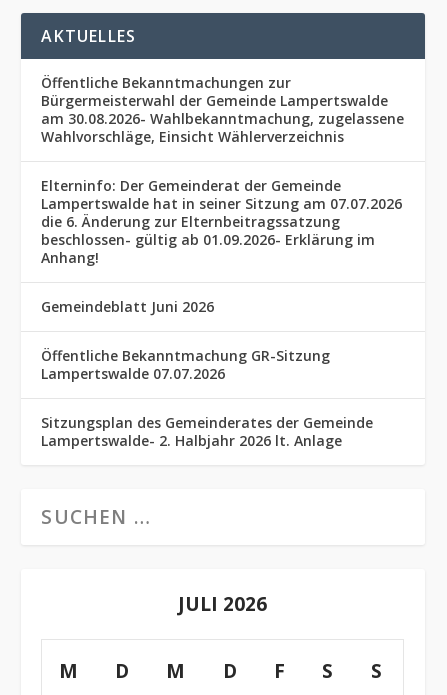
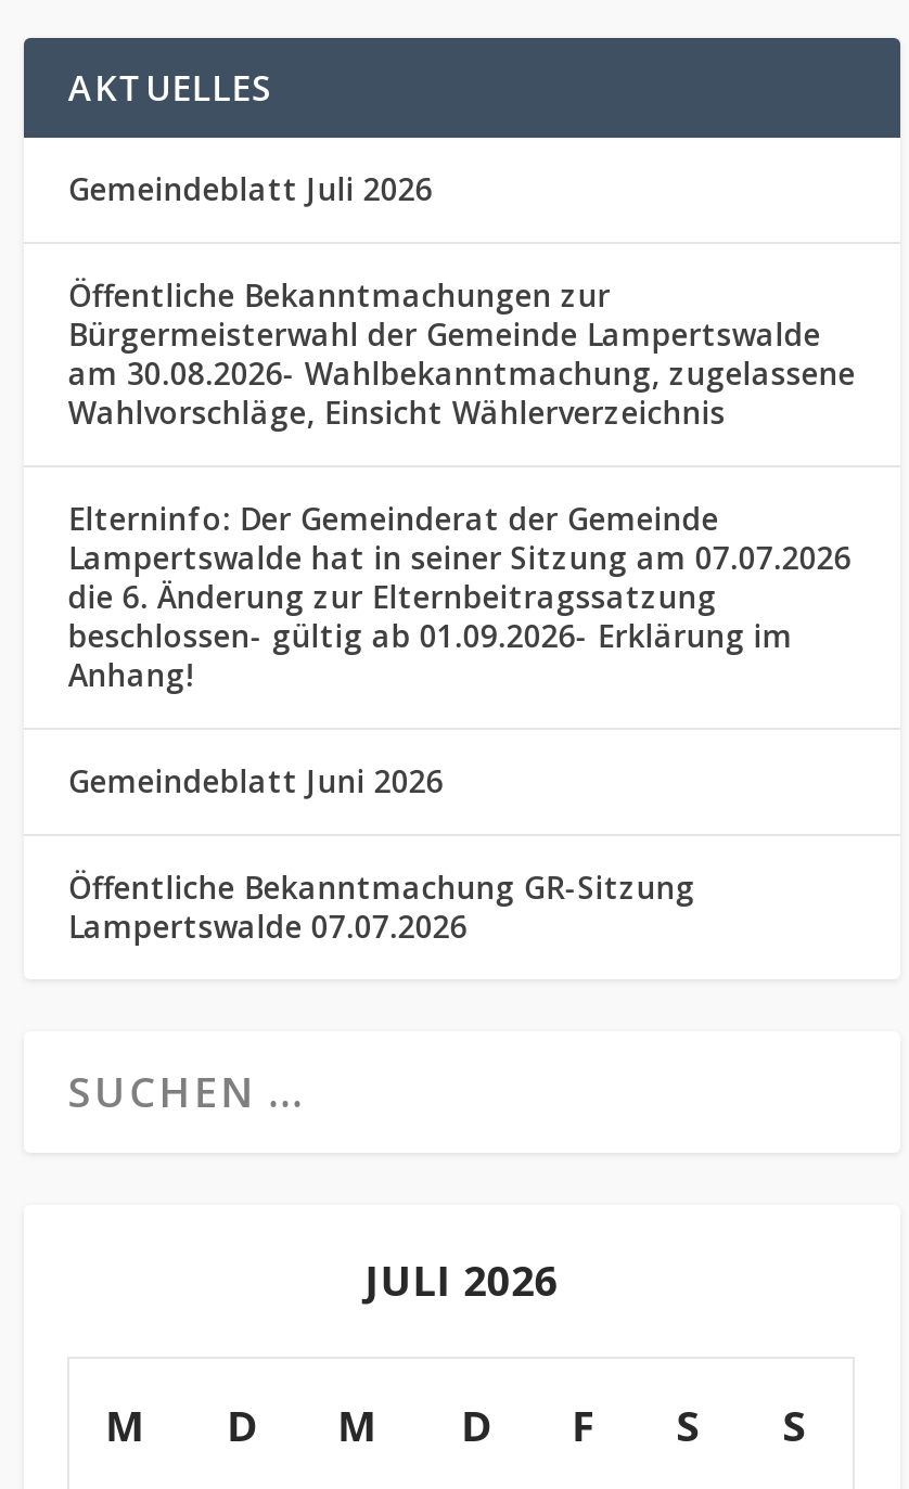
+ Gemeindeblatt Juli 2026

moved down: Öffentliche Bekanntmachungen zur | Bürgermeisterwahl der Gemeinde Lampertswalde | am 30.08.2026- Wahlbekanntmachung, zugelassene | ... | Öffentliche Bekanntmachung GR-Sitzung | Lampertswalde 07.07.2026

- Sitzungsplan des Gemeinderates der Gemeinde
- Lampertswalde- 2. Halbjahr 2026 lt. Anlage
